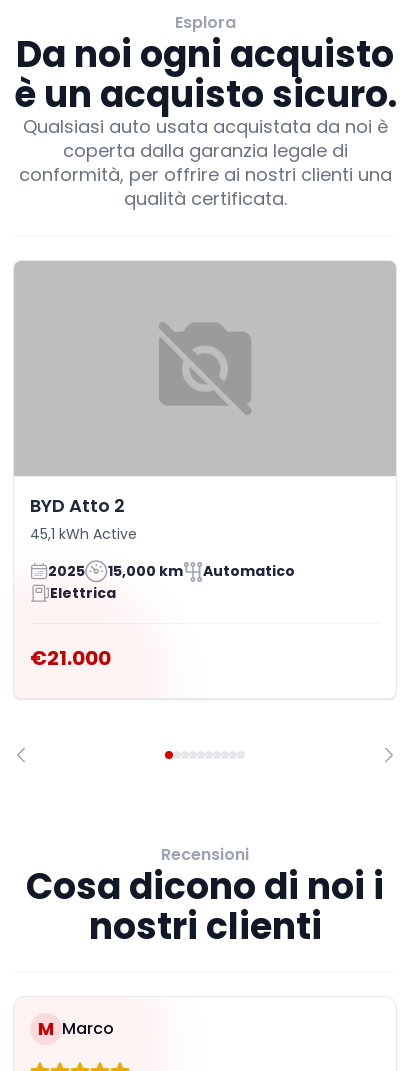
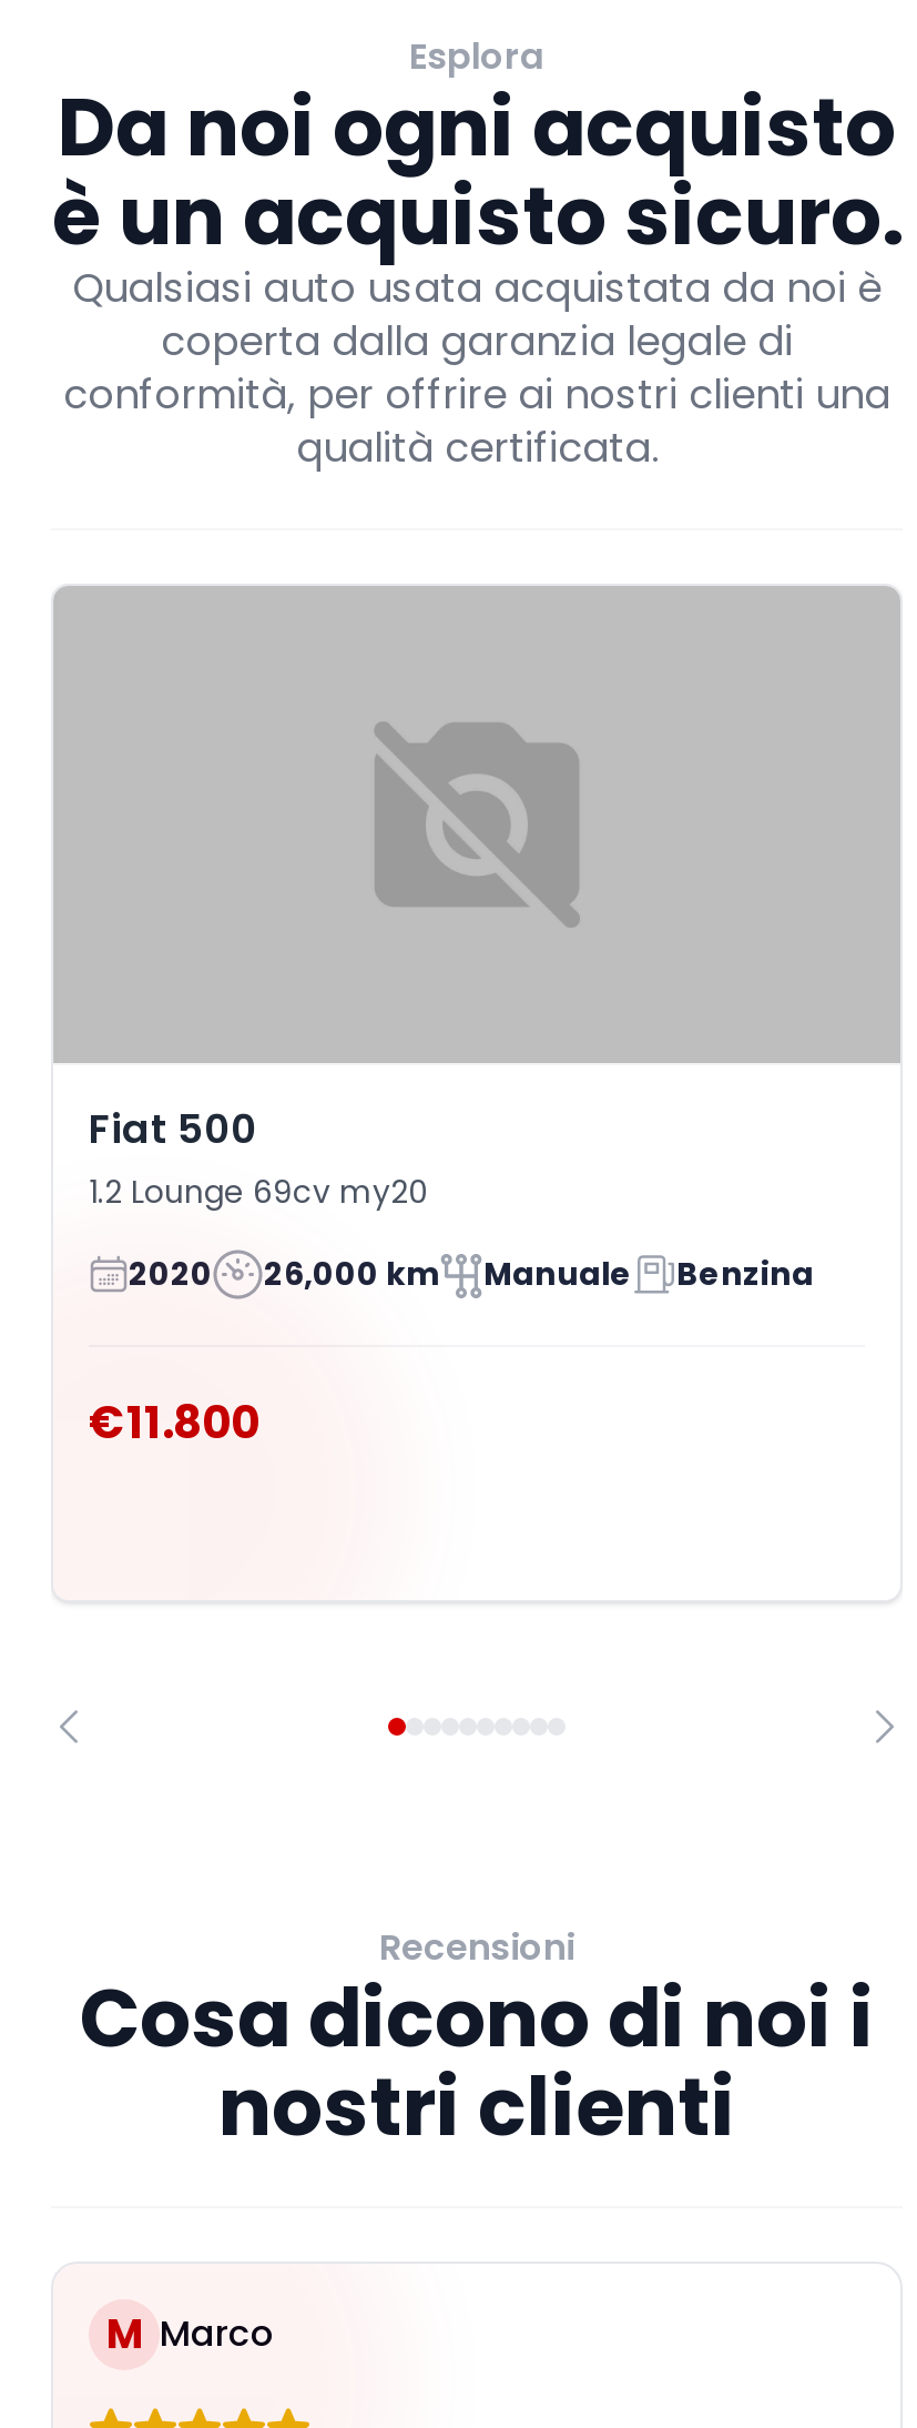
- BYD Atto 2
- 45,1 kWh Active
+ Fiat 500
+ 1.2 Lounge 69cv my20

- 2025
- 15,000 km
- Automatico
- Elettrica
+ 2020
+ 26,000 km
+ Manuale
+ Benzina

- €21.000
+ €11.800
